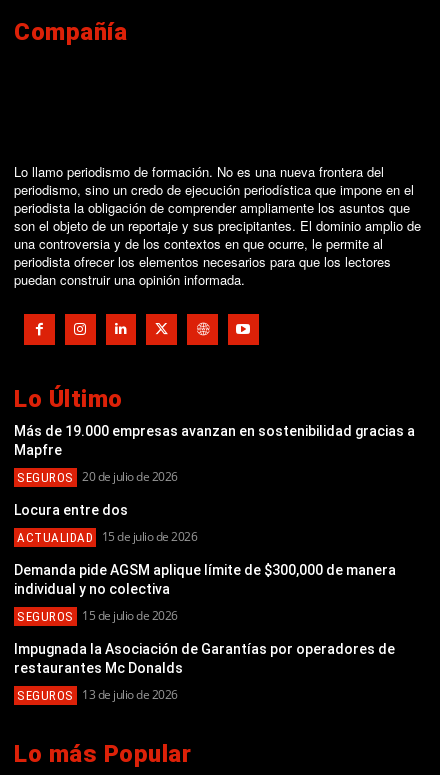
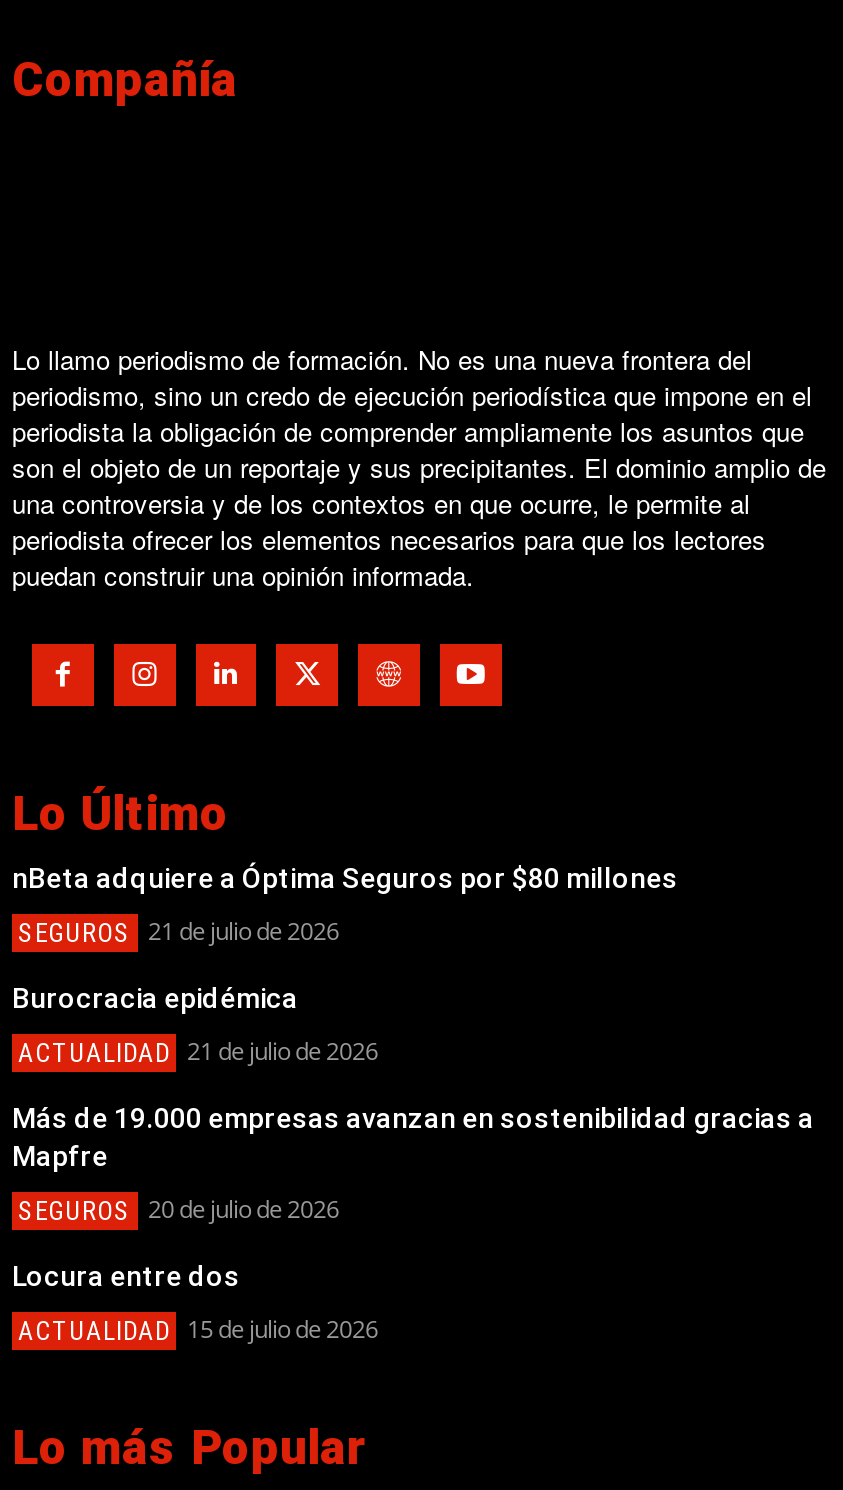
+ nBeta adquiere a Óptima Seguros por $80 millones
+ SEGUROS 21 de julio de 2026
+ Burocracia epidémica
+ ACTUALIDAD 21 de julio de 2026

moved down: Más de 19.000 empresas avanzan en sostenibilidad gracias a | Mapfre | SEGUROS 20 de julio de 2026 | Locura entre dos | ACTUALIDAD 15 de julio de 2026

- Demanda pide AGSM aplique límite de $300,000 de manera
- individual y no colectiva
- SEGUROS 15 de julio de 2026
- Impugnada la Asociación de Garantías por operadores de
- restaurantes Mc Donalds
- SEGUROS 13 de julio de 2026
